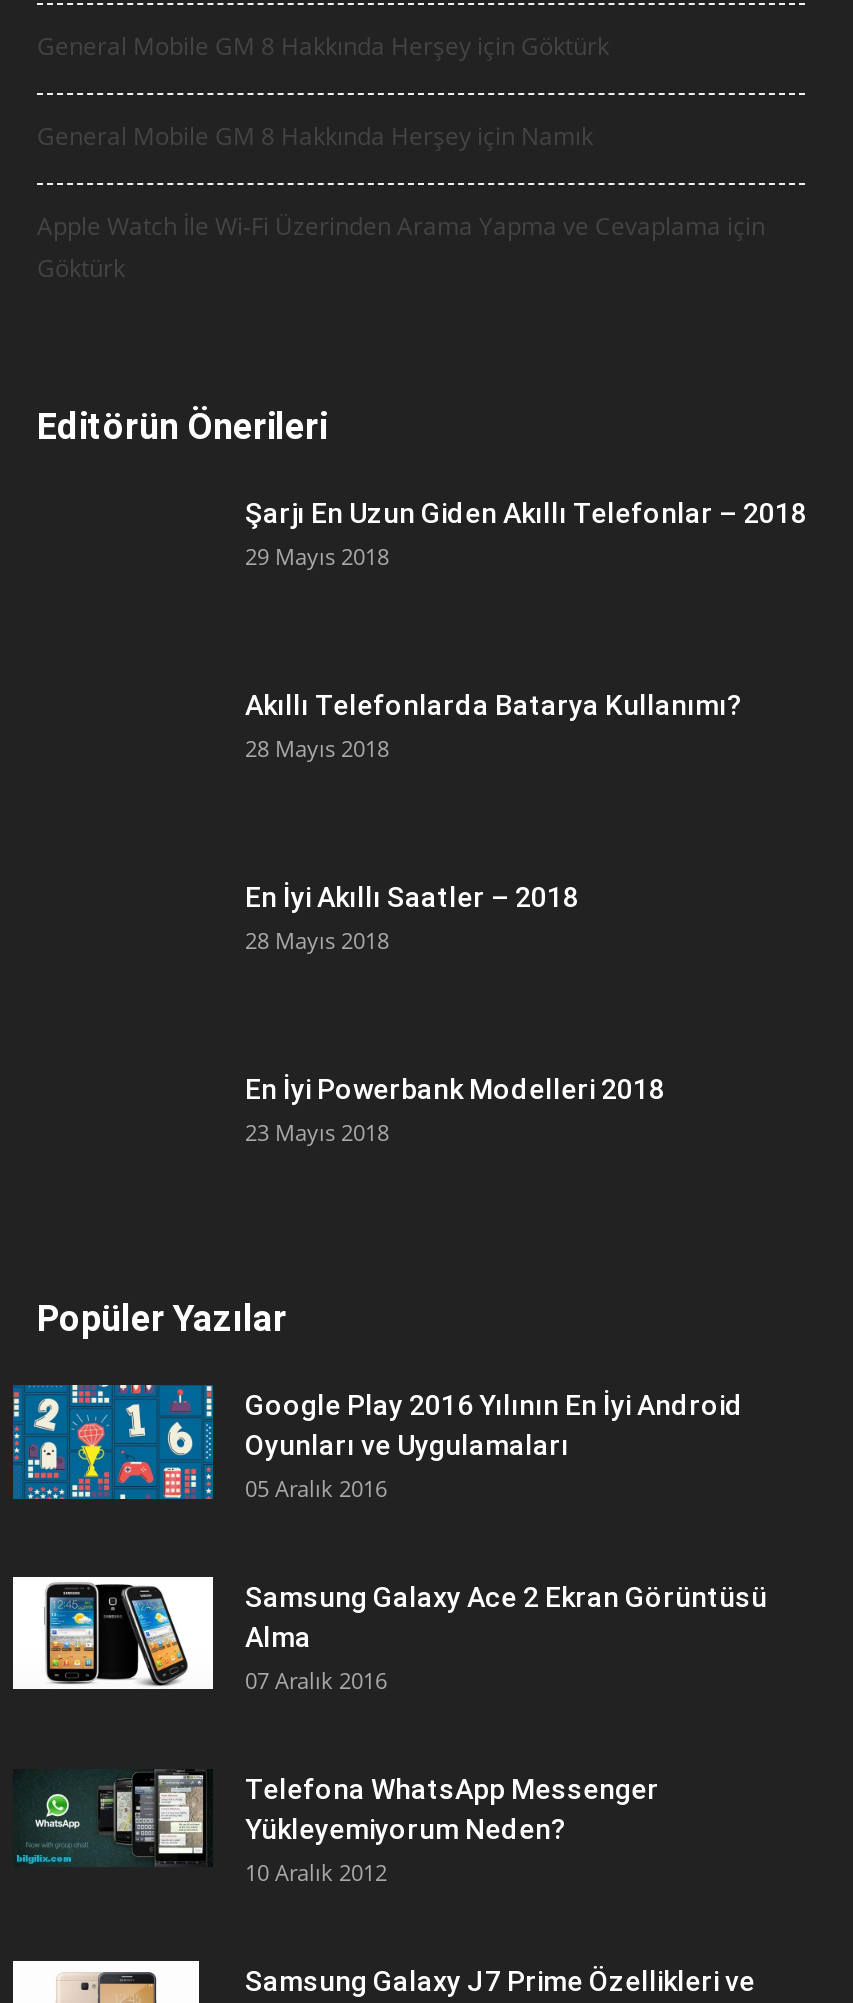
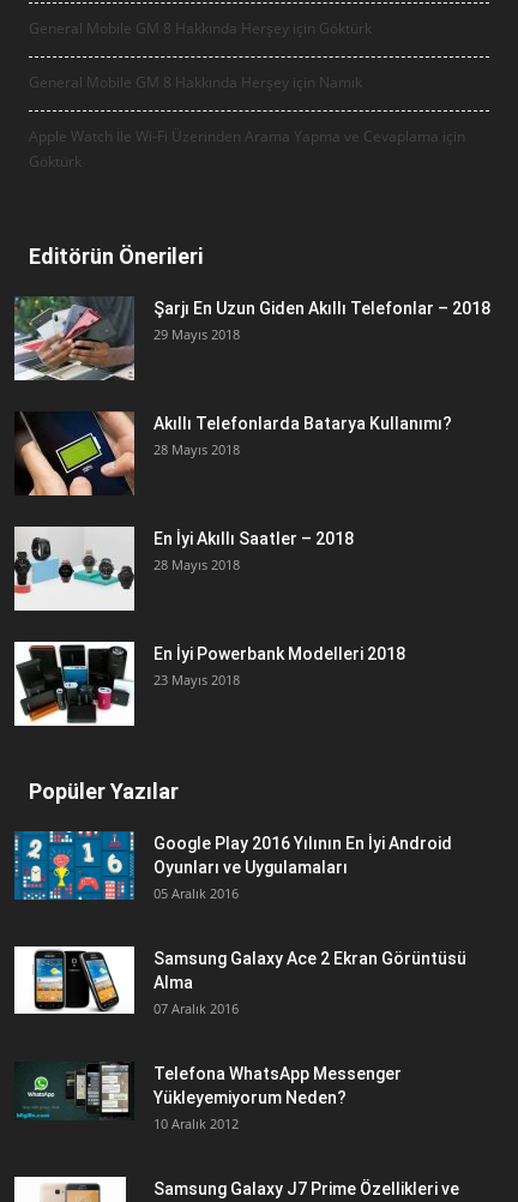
+ [image]

+ [image]

+ [image]

+ [image]
